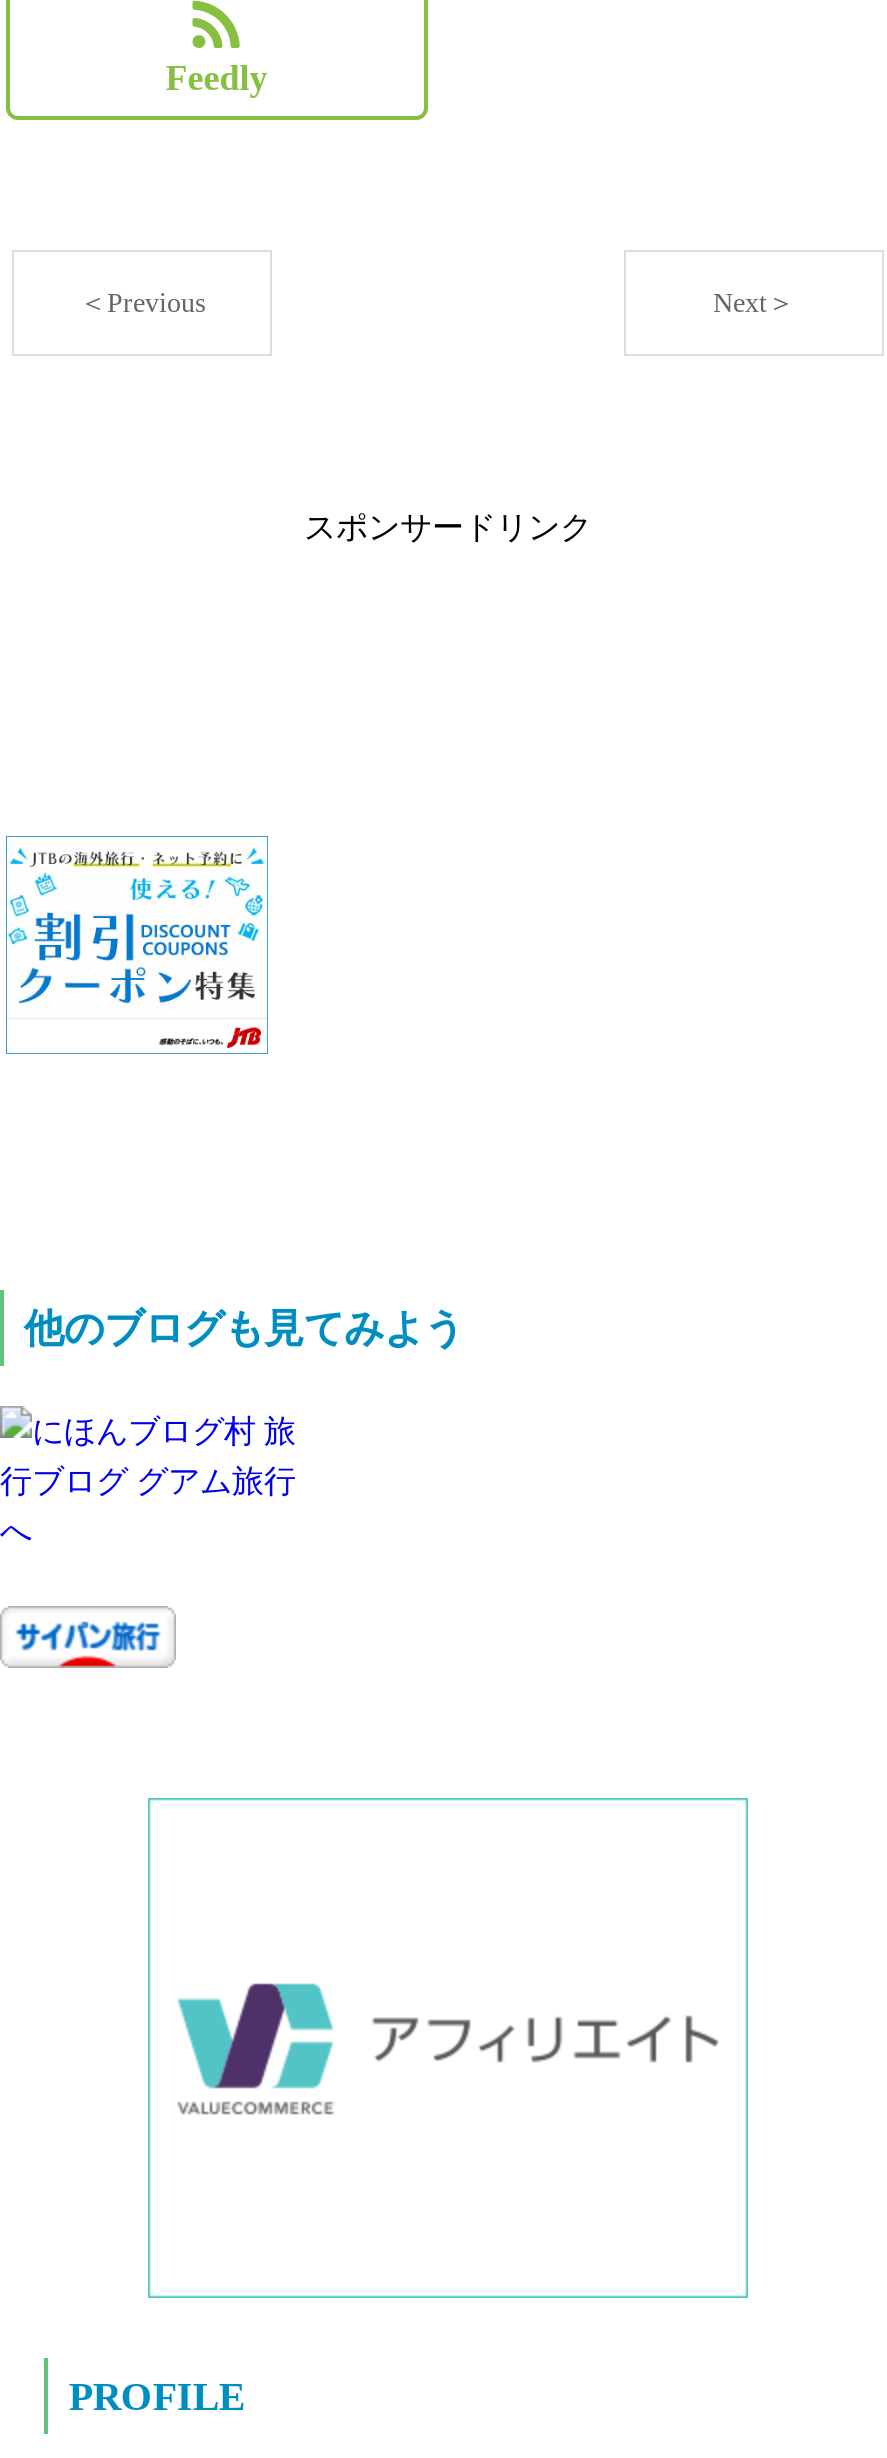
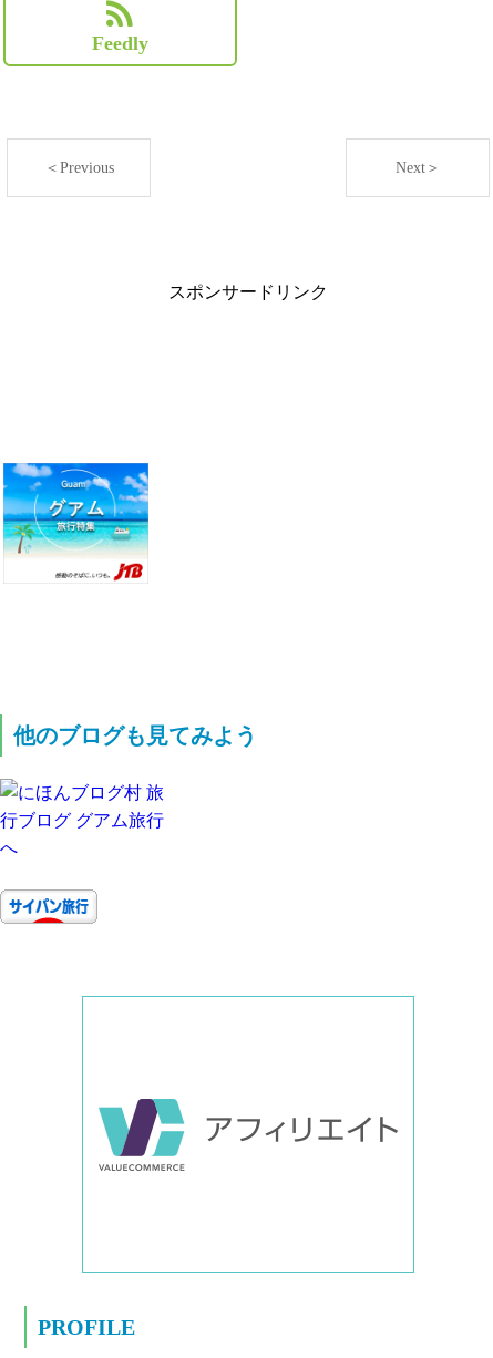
- [image]
+ [image]
